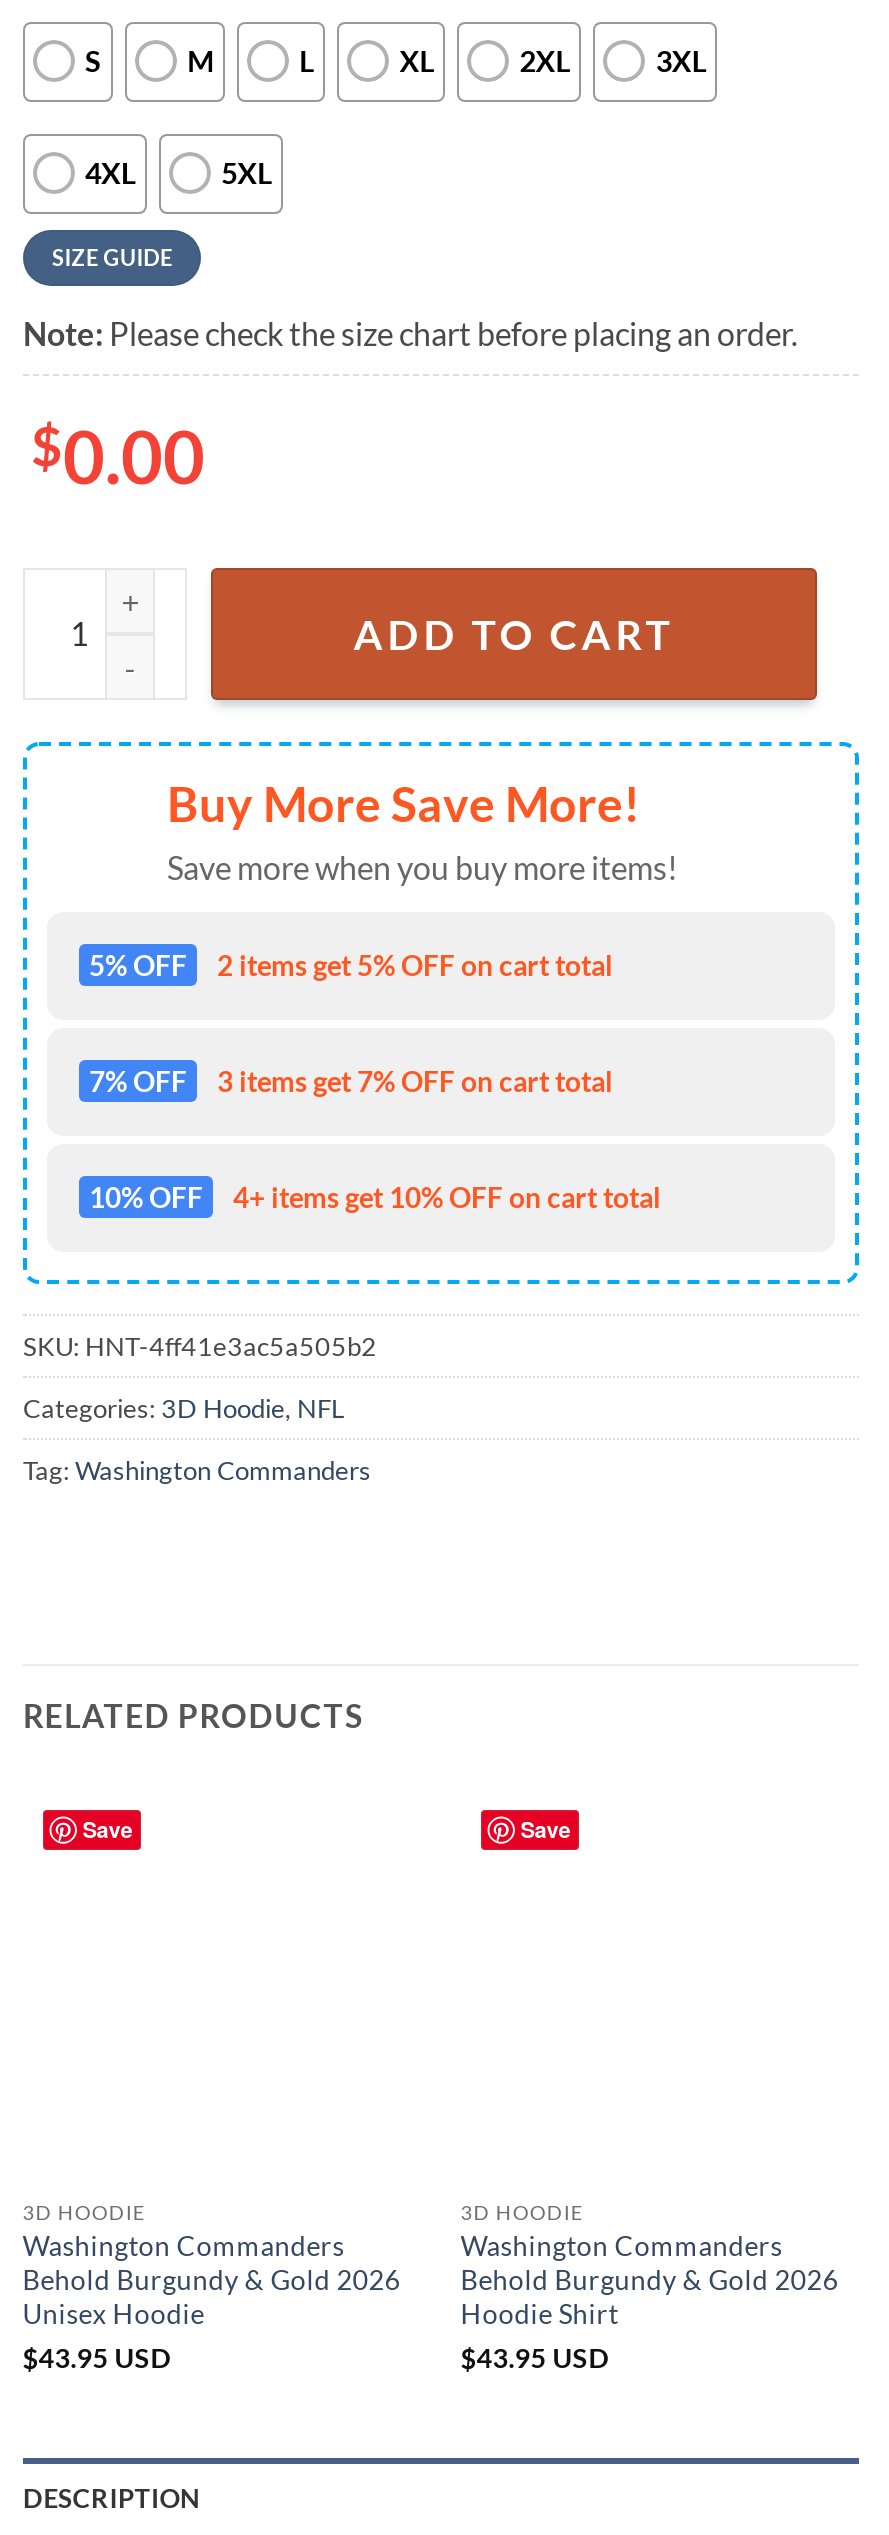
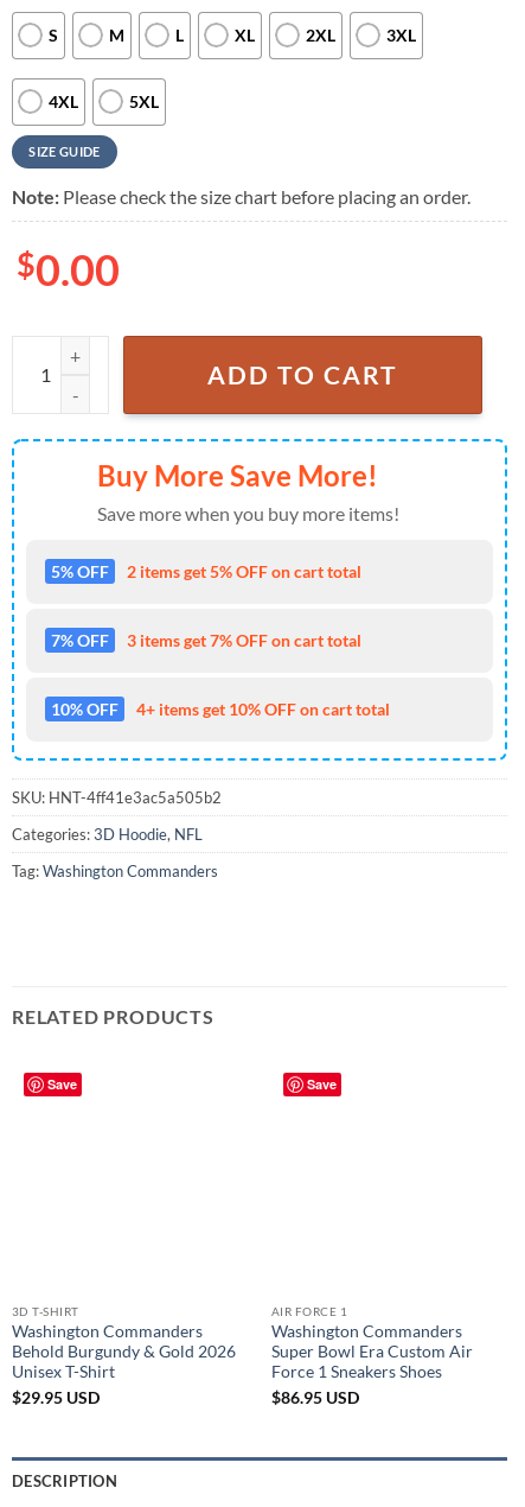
- 3D HOODIE
+ 3D T-SHIRT

- 3D HOODIE
+ AIR FORCE 1

- Behold Burgundy & Gold 2026
- Hoodie Shirt
- $43.95 USD
+ Super Bowl Era Custom Air
+ Force 1 Sneakers Shoes
+ $86.95 USD

- Unisex Hoodie
+ Unisex T-Shirt

- $43.95 USD
+ $29.95 USD
